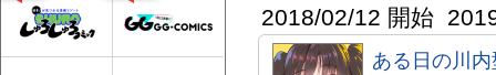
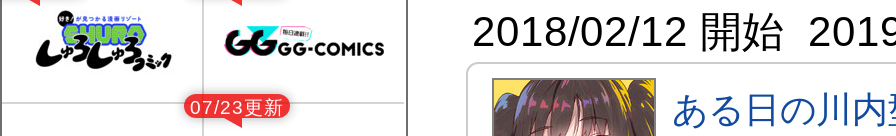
+ 07/23更新
